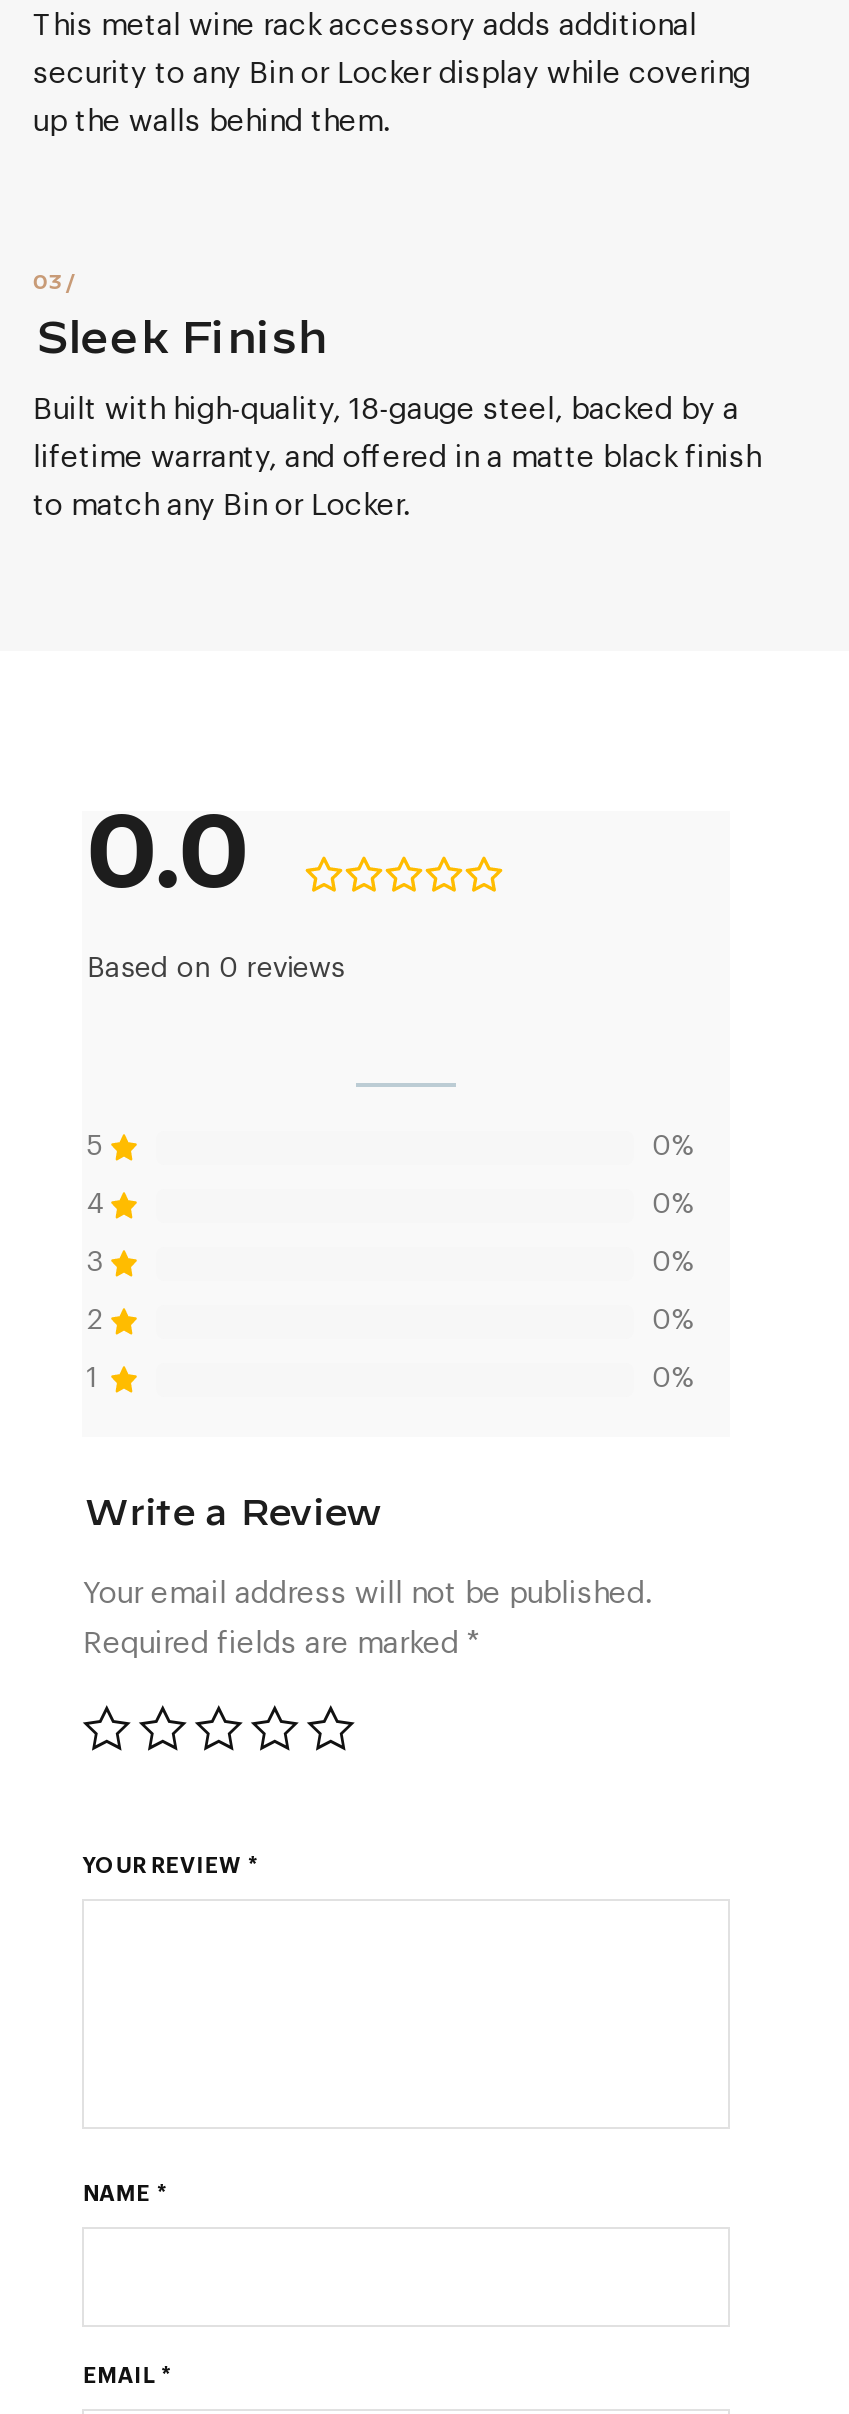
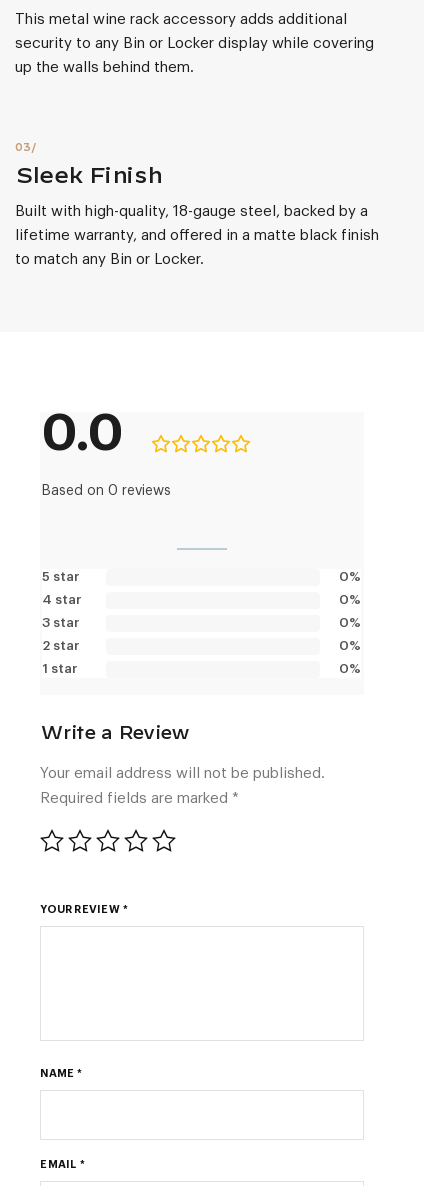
- 5
+ 5 star

- 4
+ 4 star

- 3
+ 3 star

- 2
+ 2 star

- 1
+ 1 star
